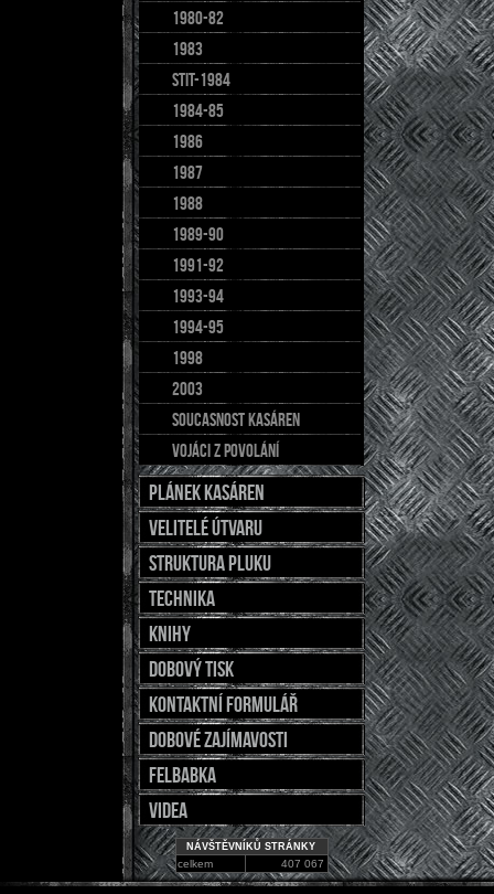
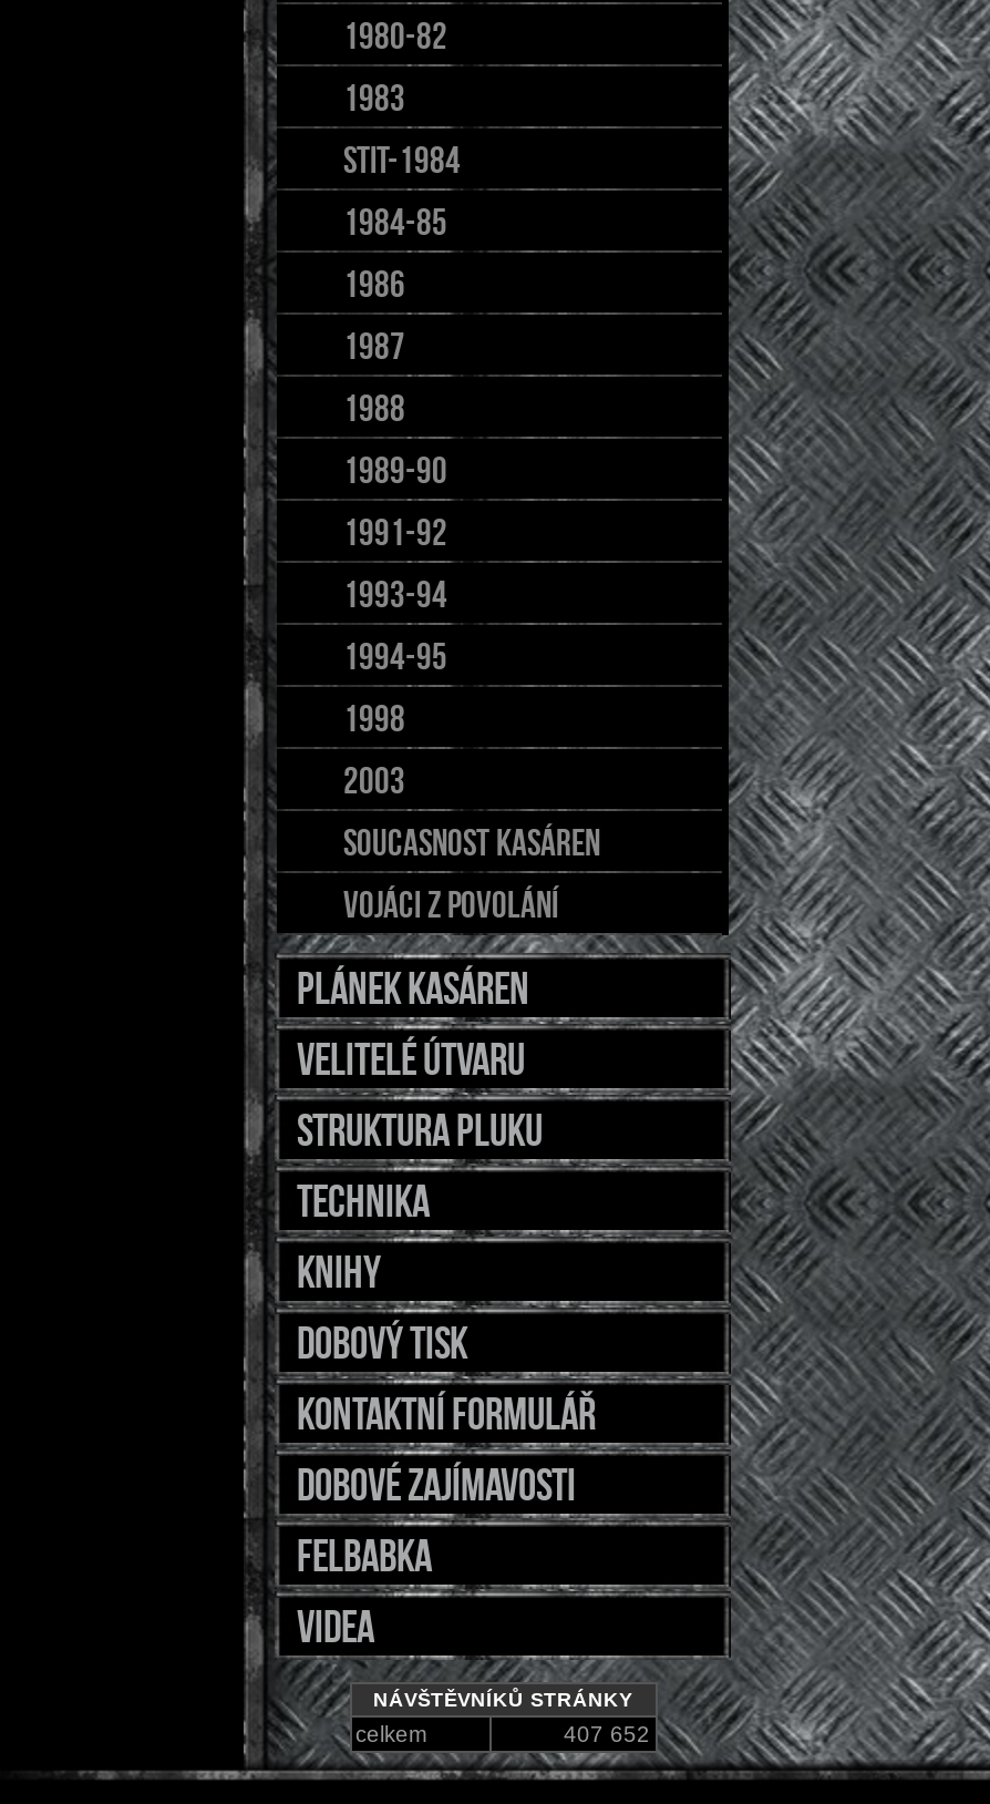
- 407 067
+ 407 652
